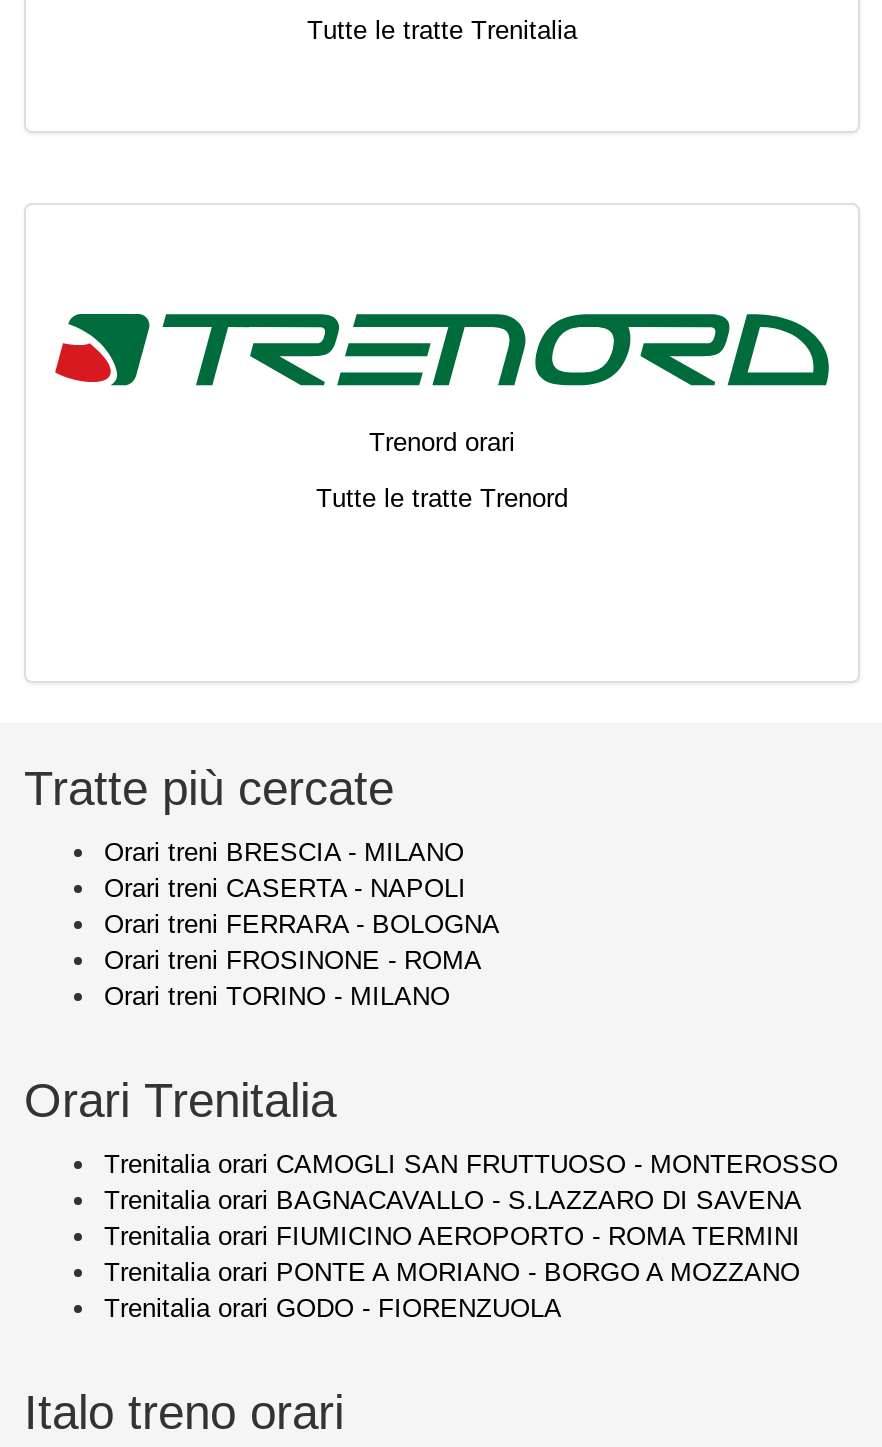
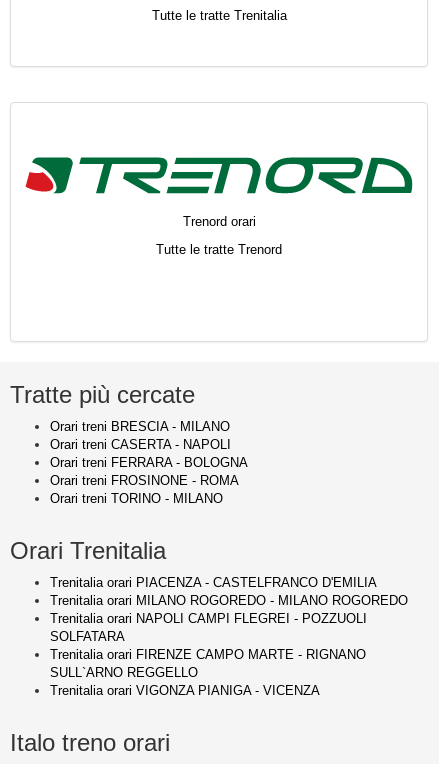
- Trenitalia orari CAMOGLI SAN FRUTTUOSO - MONTEROSSO
- Trenitalia orari BAGNACAVALLO - S.LAZZARO DI SAVENA
- Trenitalia orari FIUMICINO AEROPORTO - ROMA TERMINI
- Trenitalia orari PONTE A MORIANO - BORGO A MOZZANO
- Trenitalia orari GODO - FIORENZUOLA
+ Trenitalia orari PIACENZA - CASTELFRANCO D'EMILIA
+ Trenitalia orari MILANO ROGOREDO - MILANO ROGOREDO
+ Trenitalia orari NAPOLI CAMPI FLEGREI - POZZUOLI
+ SOLFATARA
+ Trenitalia orari FIRENZE CAMPO MARTE - RIGNANO
+ SULL`ARNO REGGELLO
+ Trenitalia orari VIGONZA PIANIGA - VICENZA
